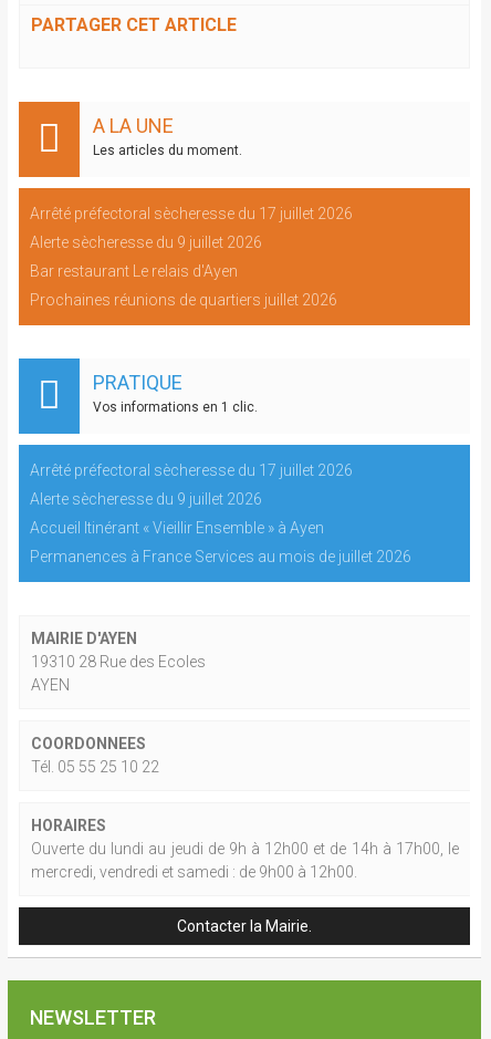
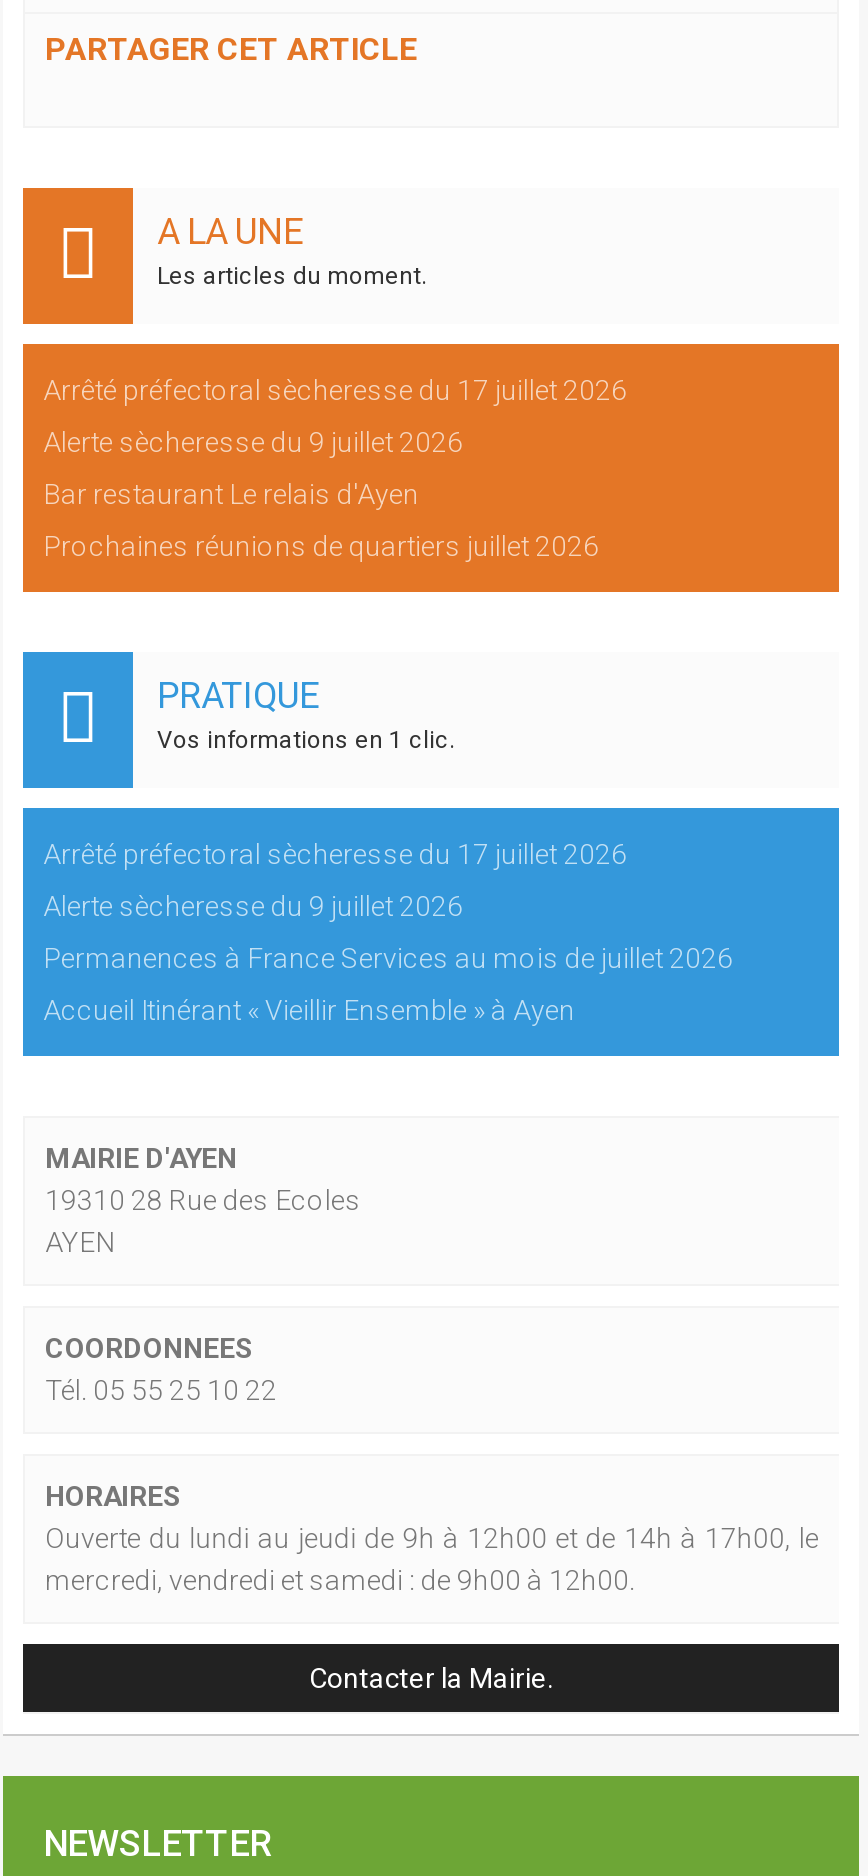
moved down: Accueil Itinérant « Vieillir Ensemble » à Ayen

moved up: Permanences à France Services au mois de juillet 2026
